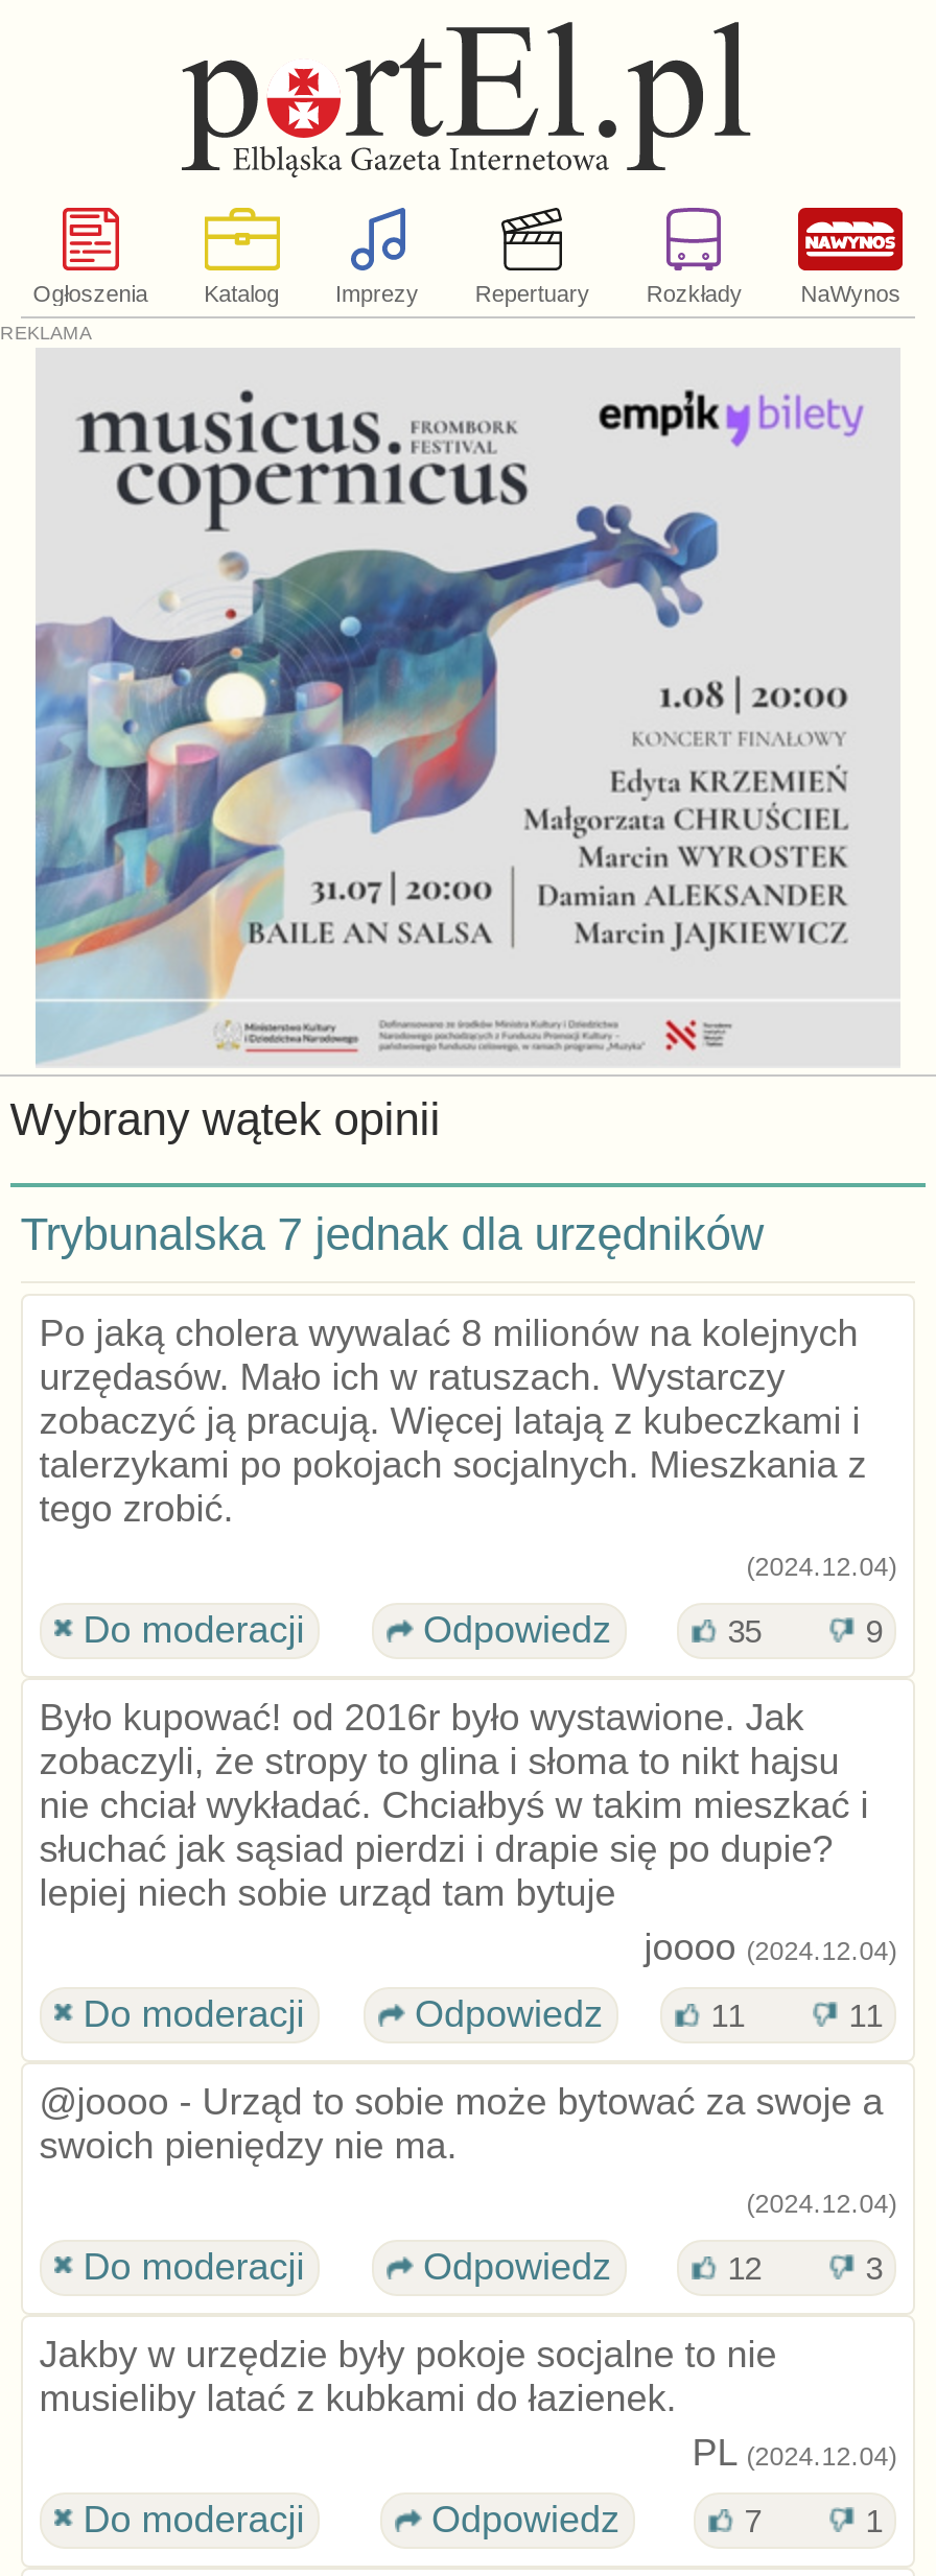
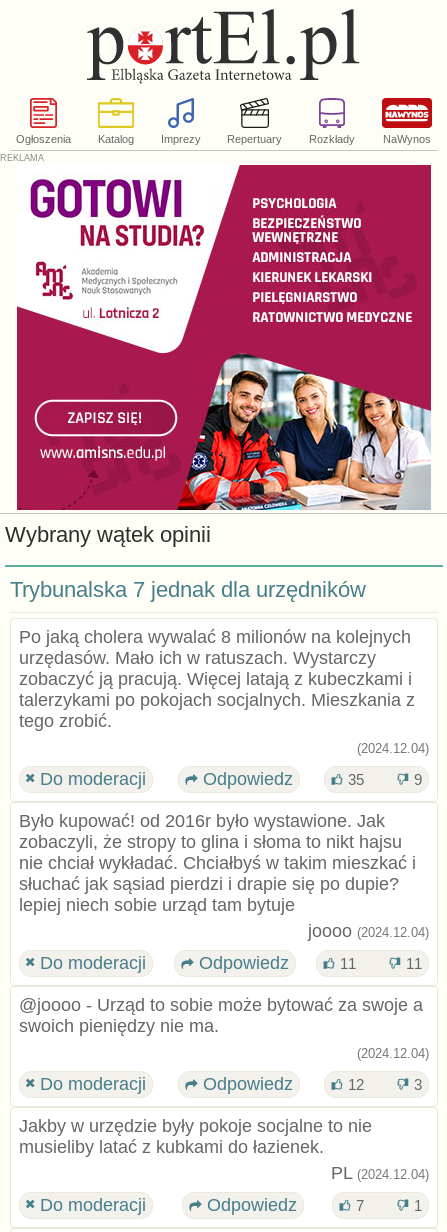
- [image]
+ [image]
